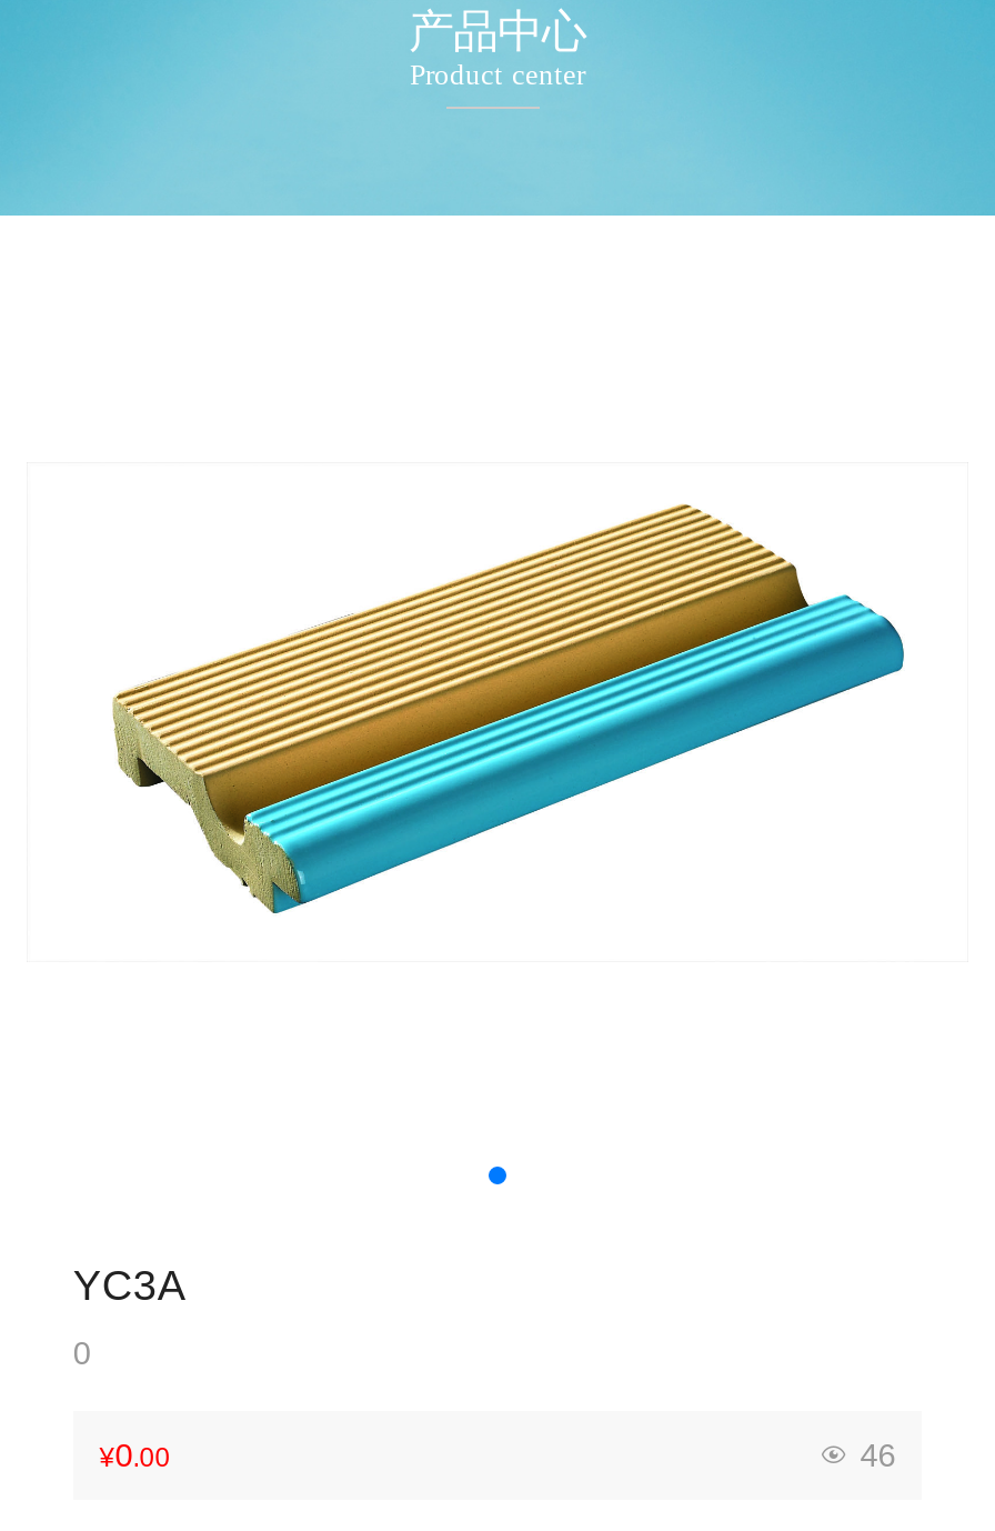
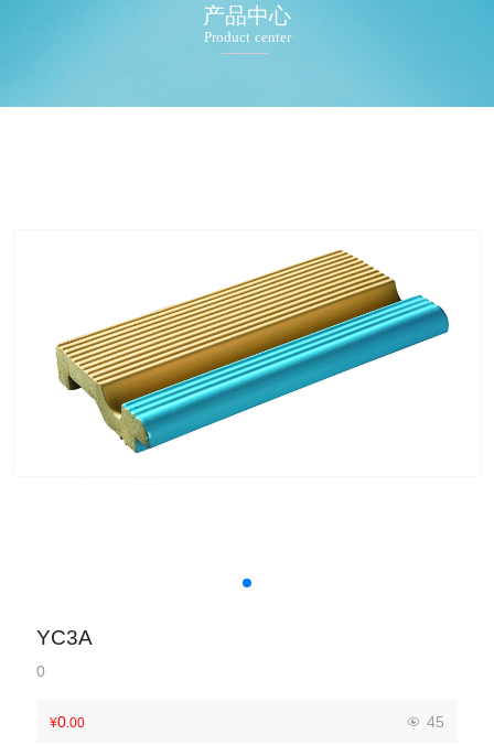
- 46
+ 45
